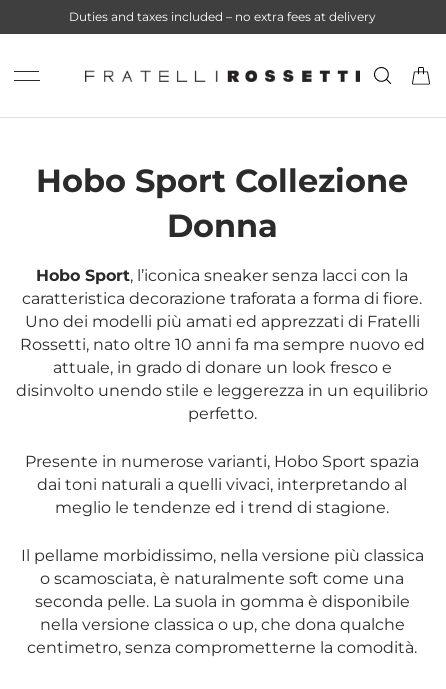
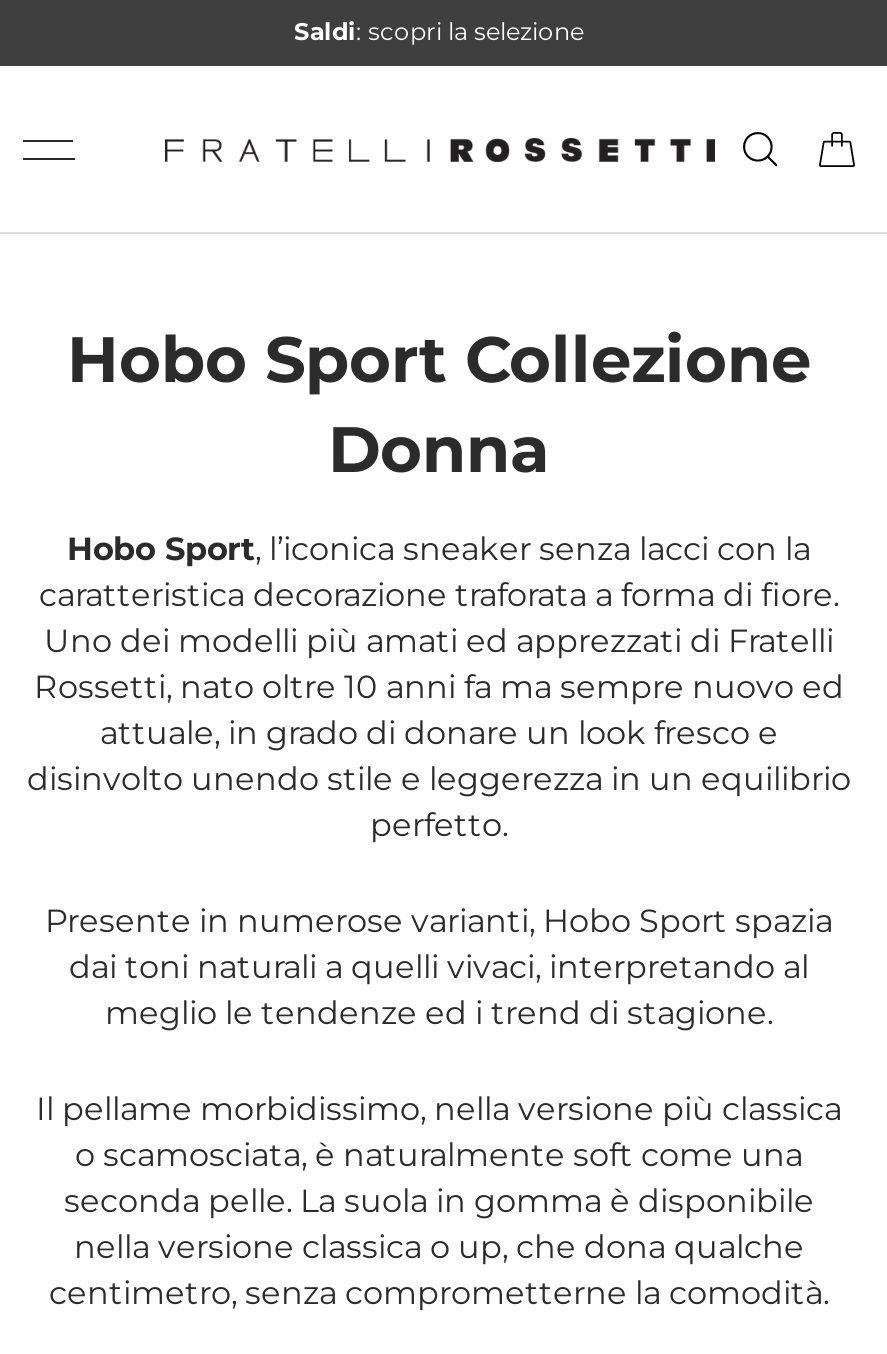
- Duties and taxes included – no extra fees at delivery
+ Saldi: scopri la selezione
